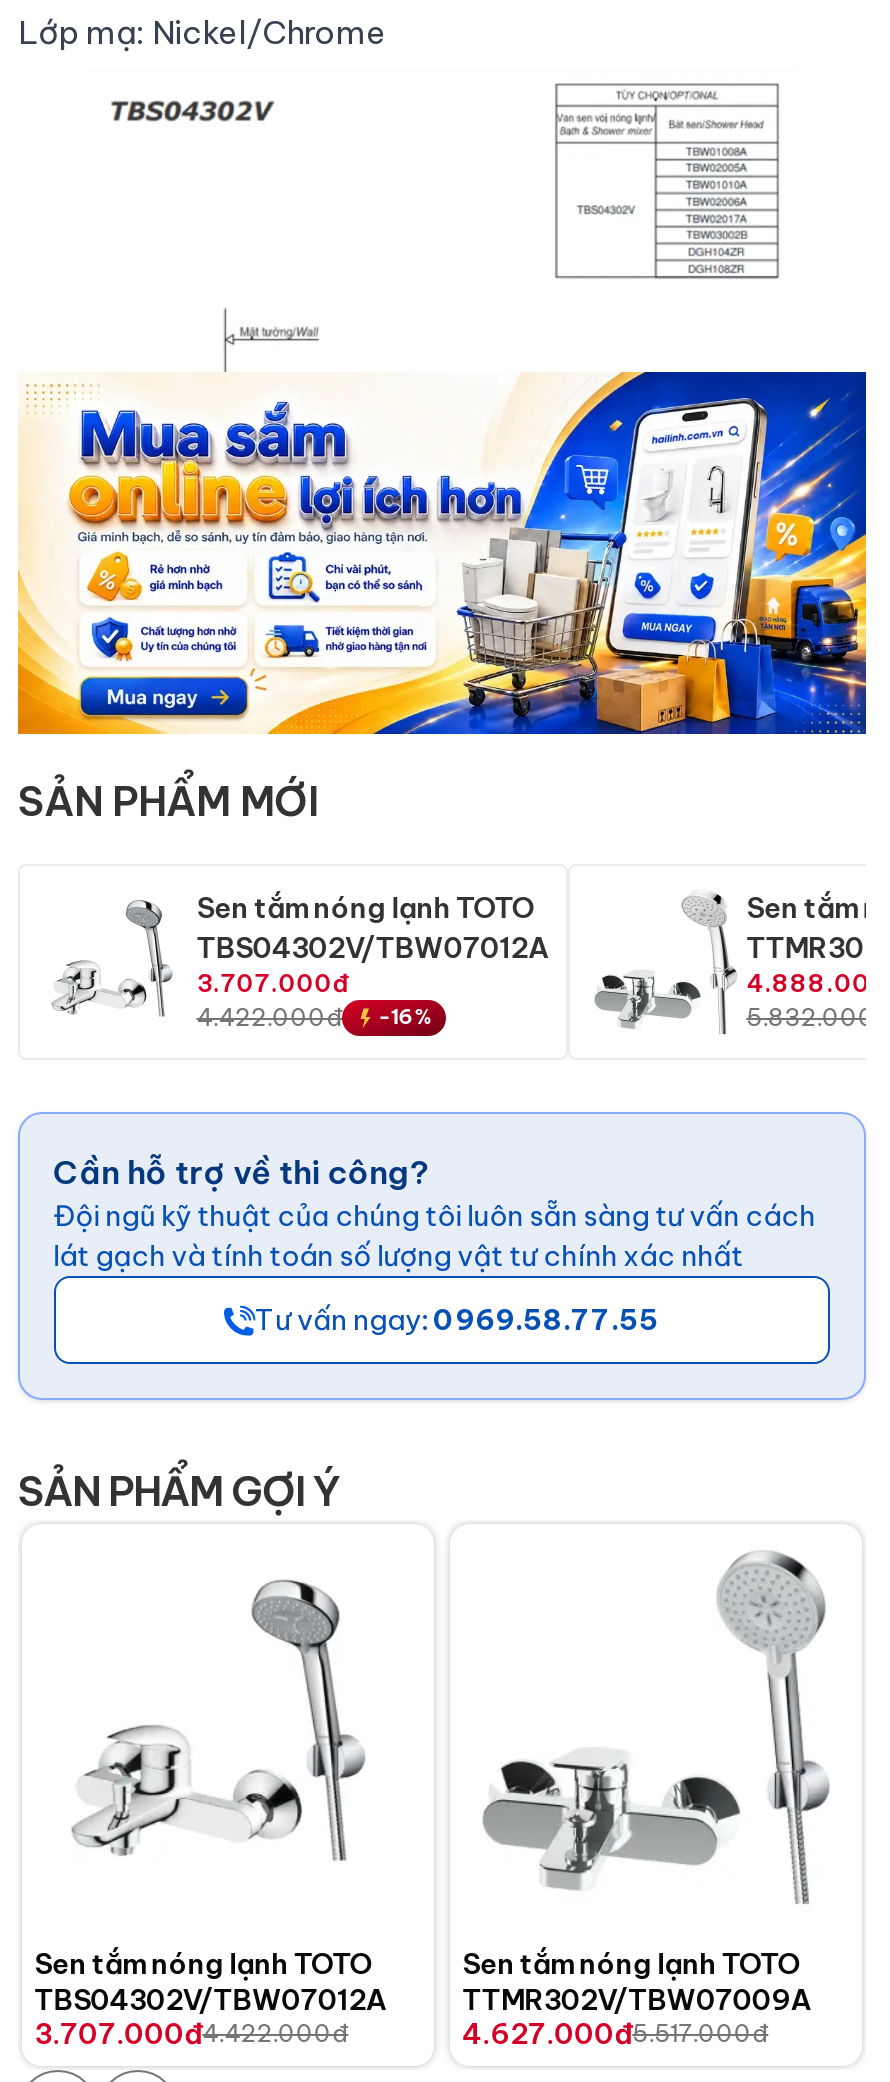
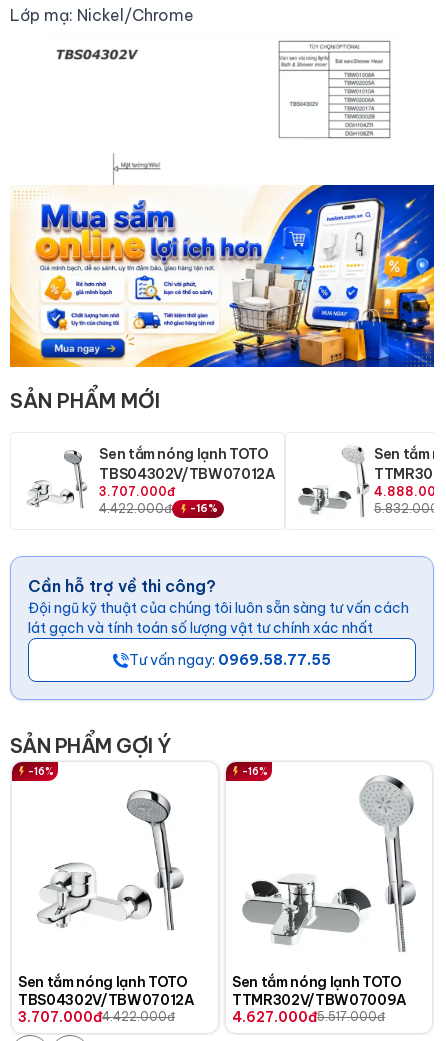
+ -16%

+ -16%
